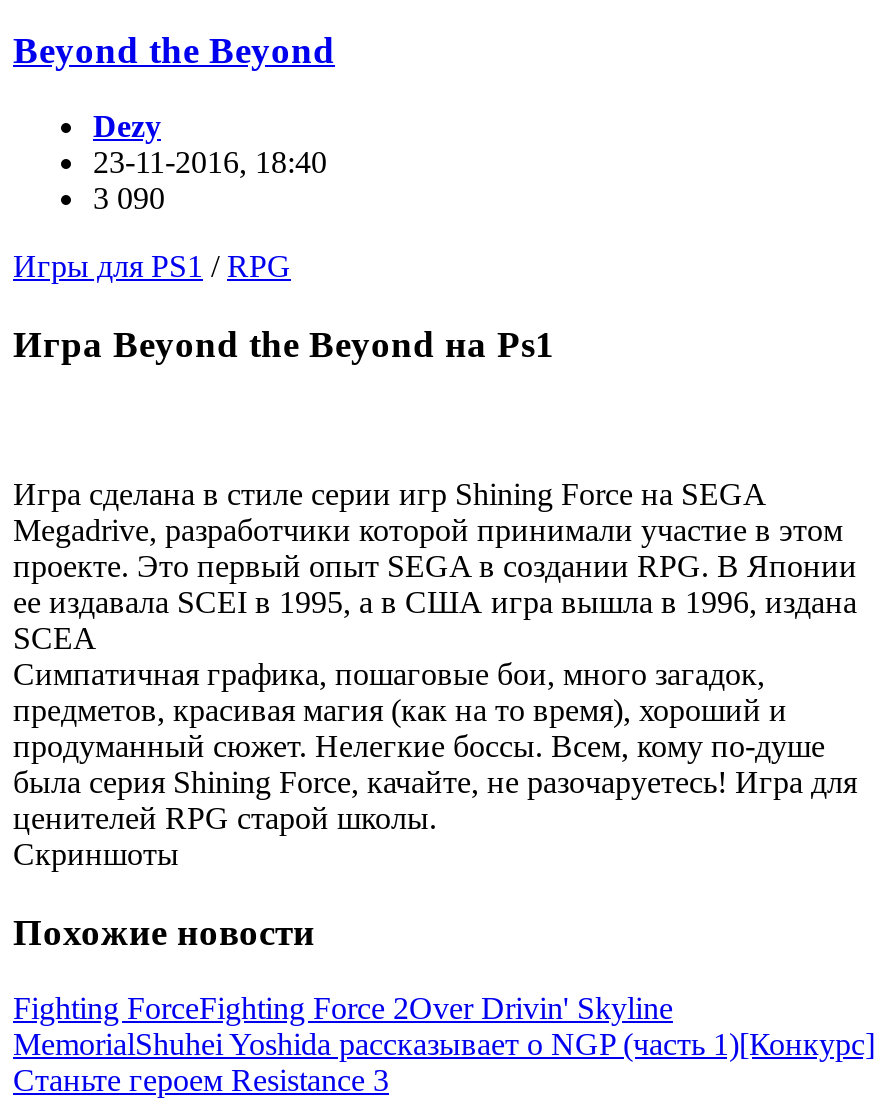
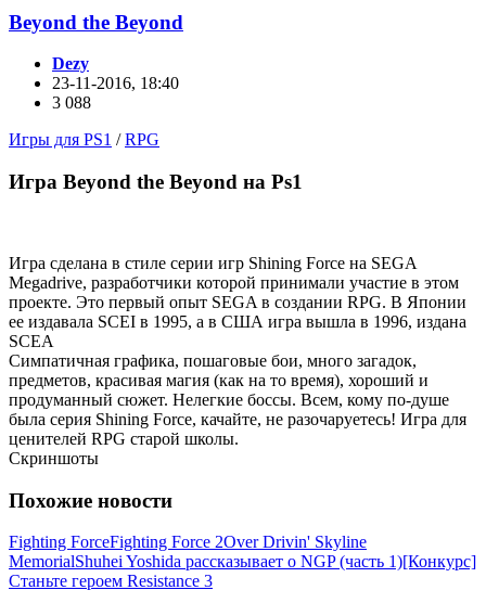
- 3 090
+ 3 088
